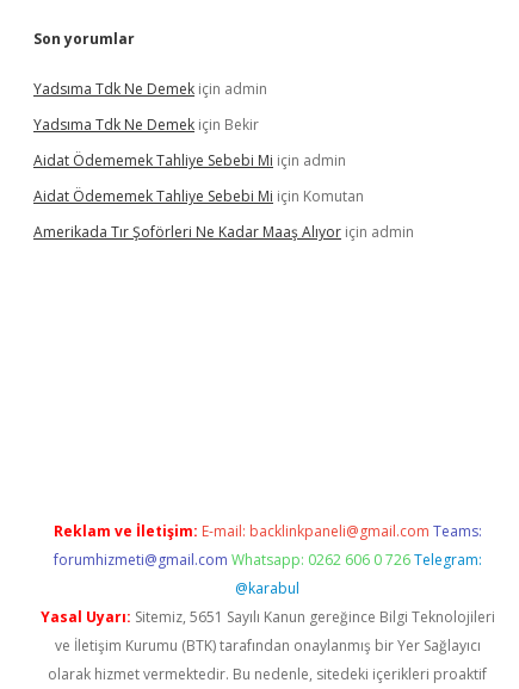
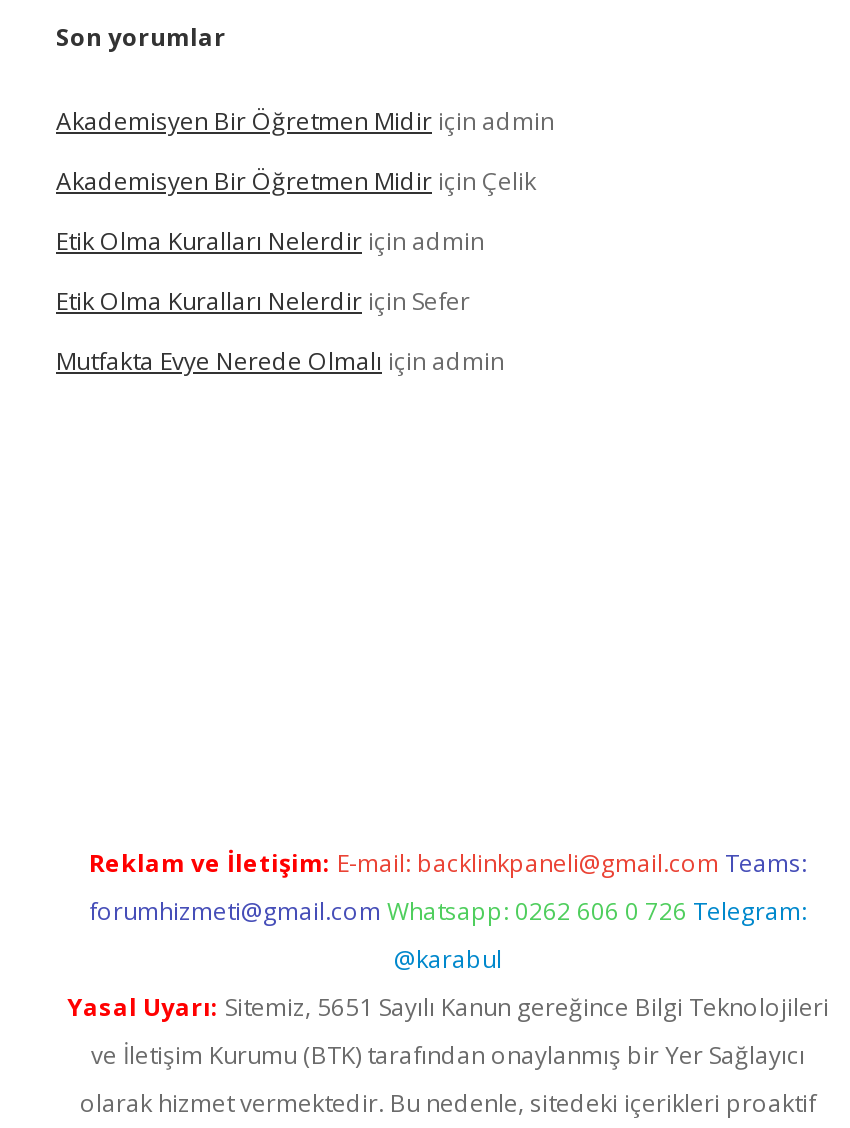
- Yadsıma Tdk Ne Demek için admin
+ Akademisyen Bir Öğretmen Midir için admin

- Yadsıma Tdk Ne Demek için Bekir
+ Akademisyen Bir Öğretmen Midir için Çelik

- Aidat Ödememek Tahliye Sebebi Mi için admin
+ Etik Olma Kuralları Nelerdir için admin

- Aidat Ödememek Tahliye Sebebi Mi için Komutan
+ Etik Olma Kuralları Nelerdir için Sefer

- Amerikada Tır Şoförleri Ne Kadar Maaş Alıyor için admin
+ Mutfakta Evye Nerede Olmalı için admin
